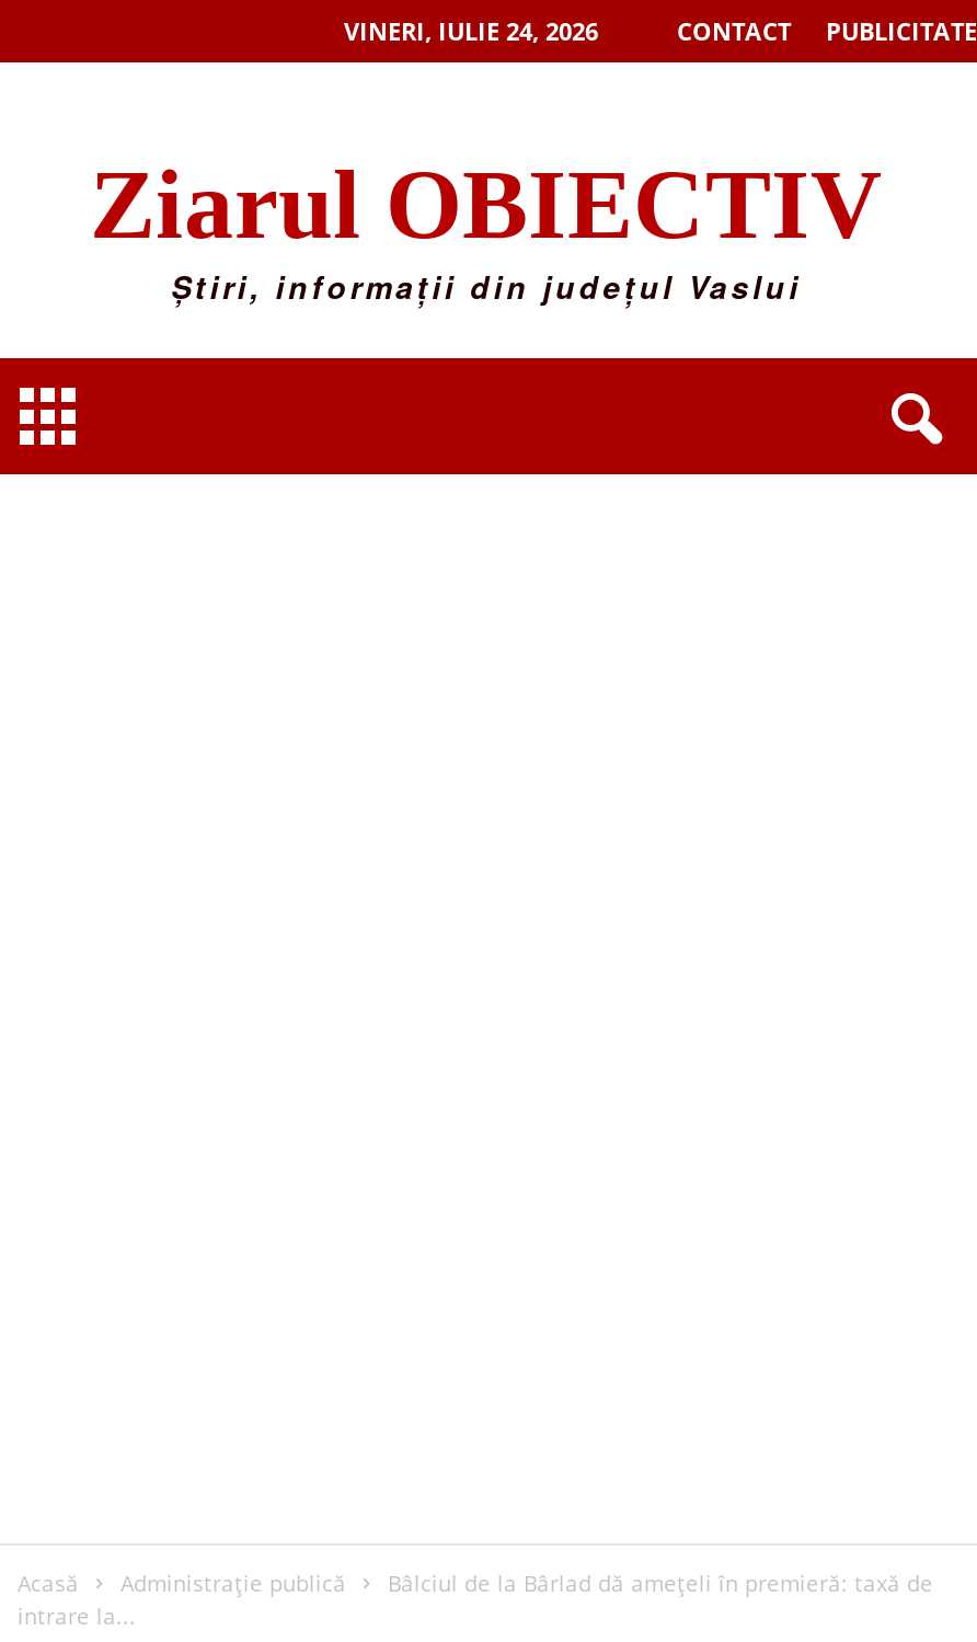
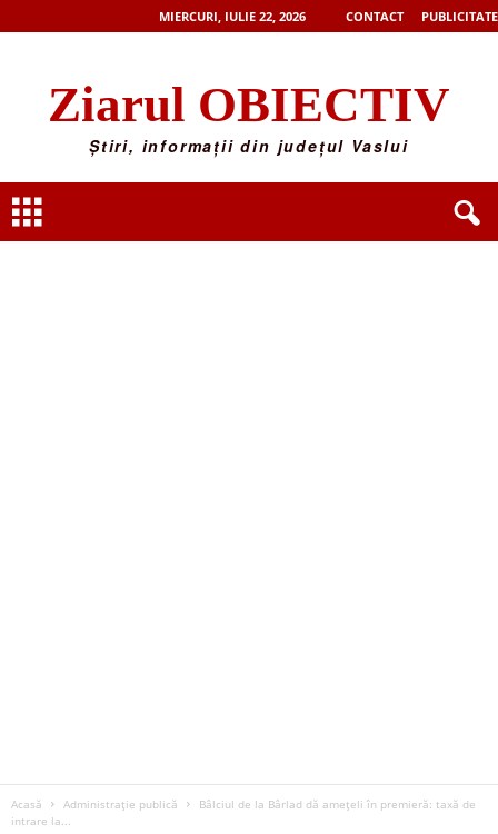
- VINERI, IULIE 24, 2026
+ MIERCURI, IULIE 22, 2026
